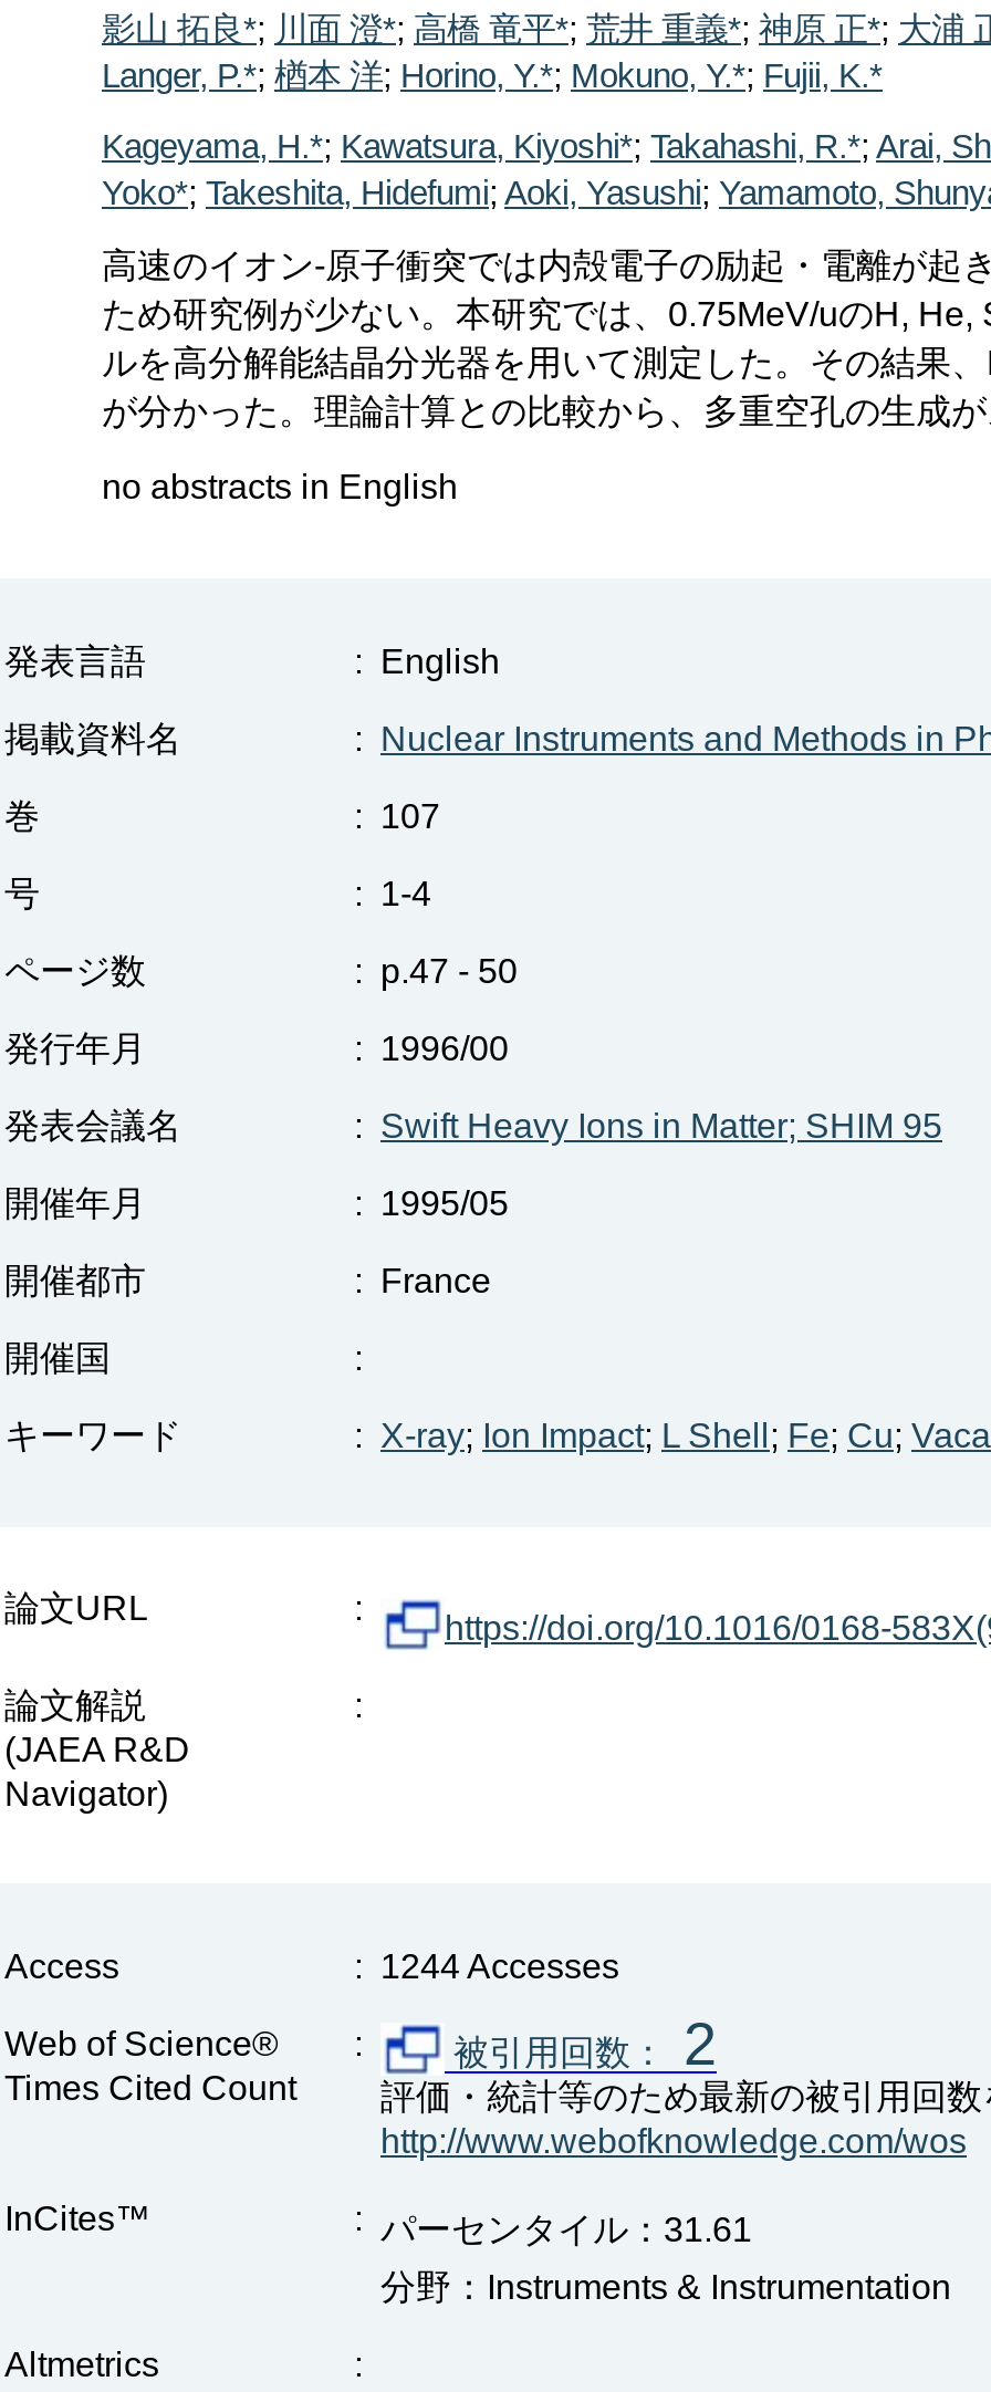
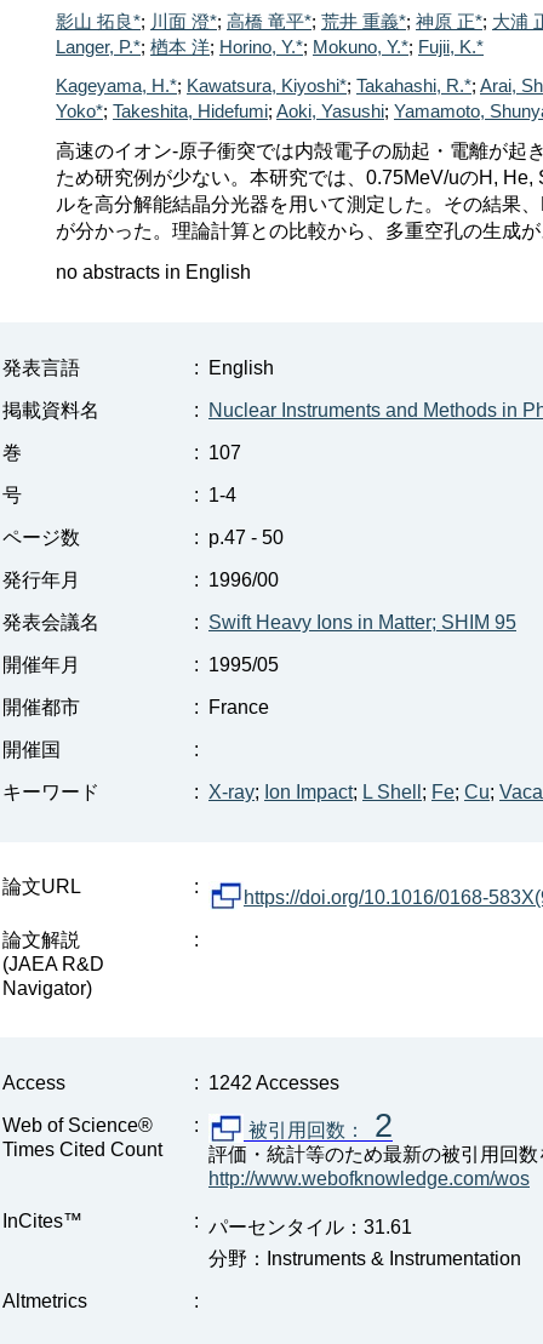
- : 1244 Accesses
+ : 1242 Accesses
